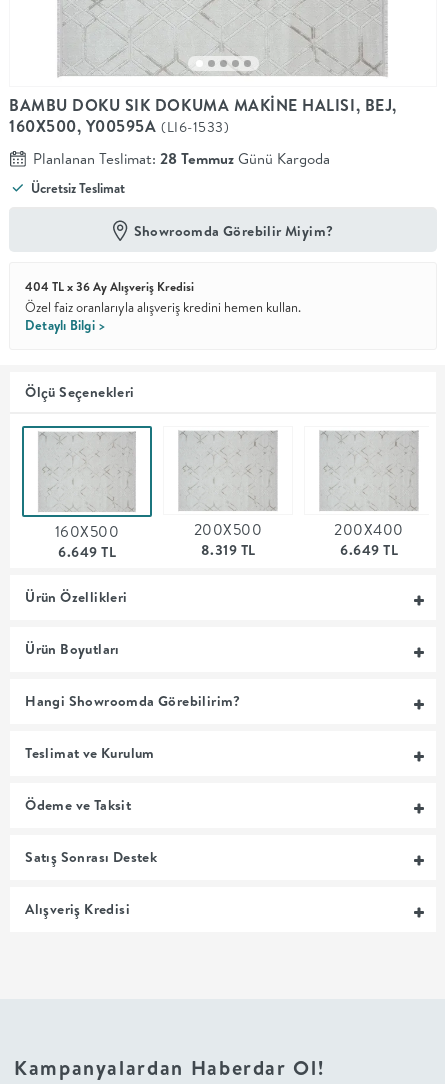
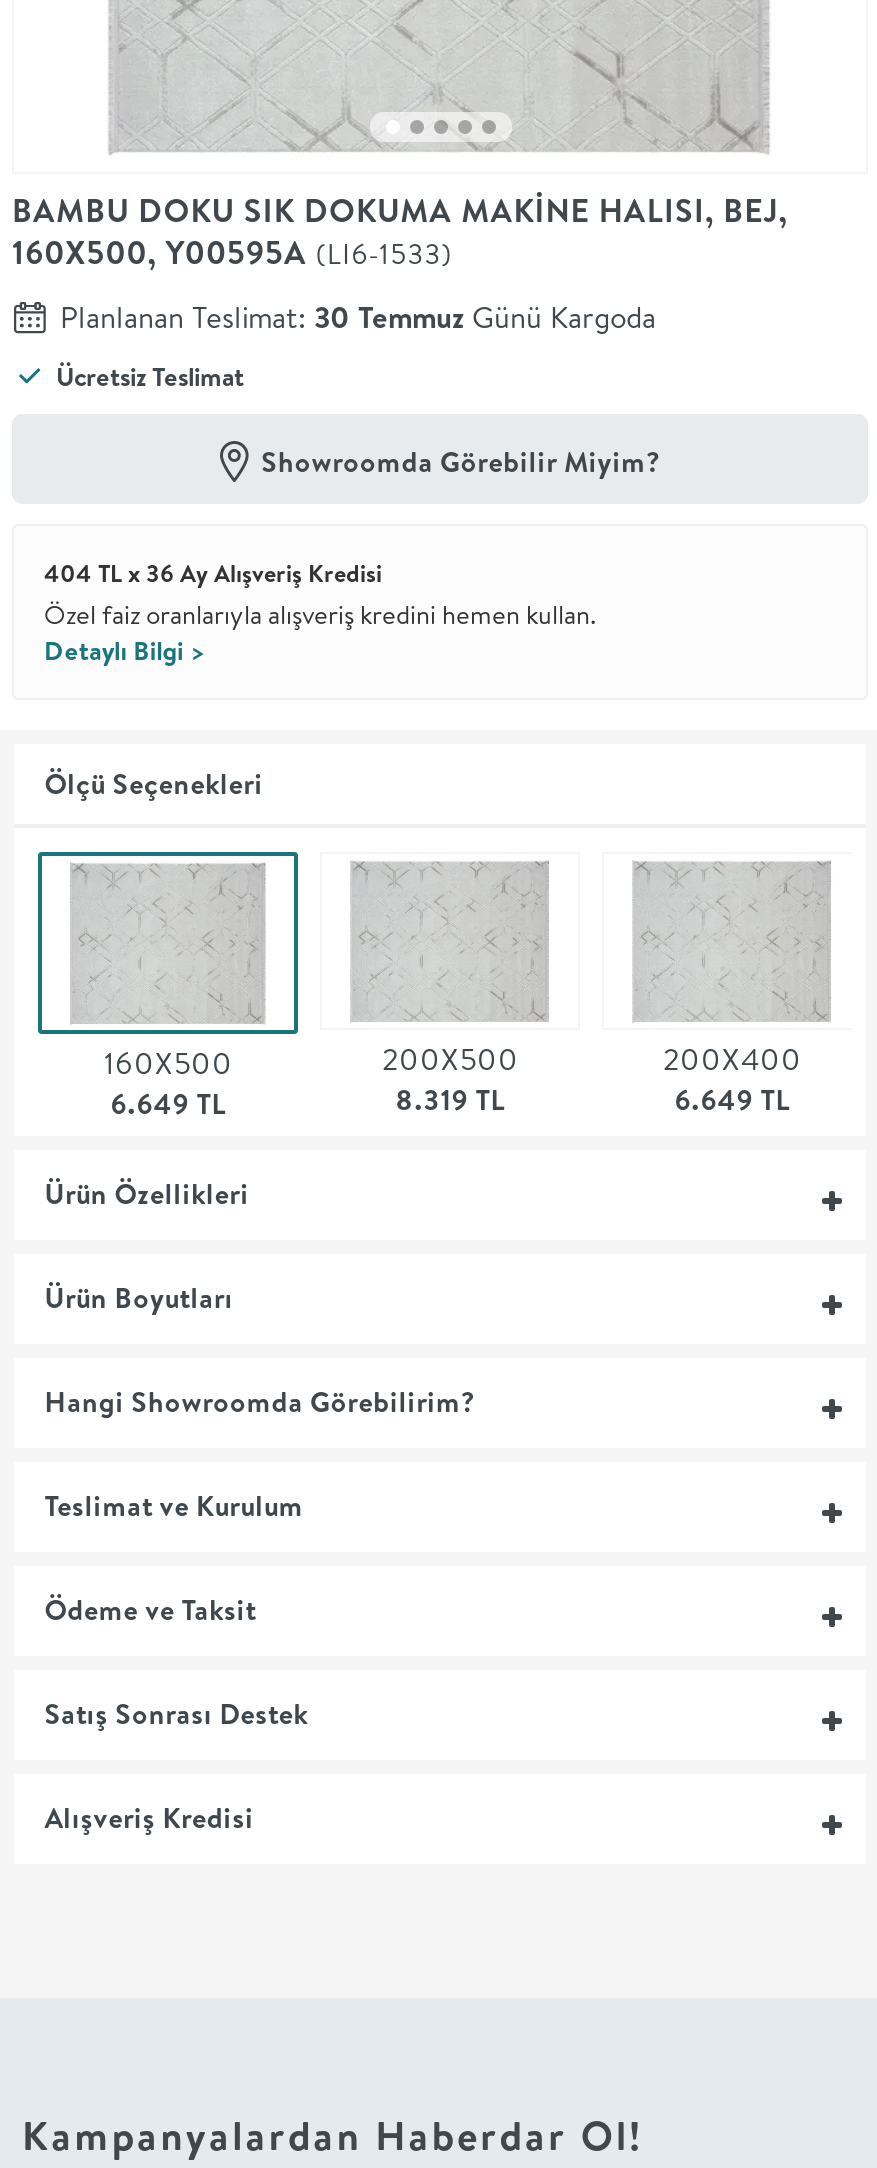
- Planlanan Teslimat: 28 Temmuz Günü Kargoda
+ Planlanan Teslimat: 30 Temmuz Günü Kargoda
